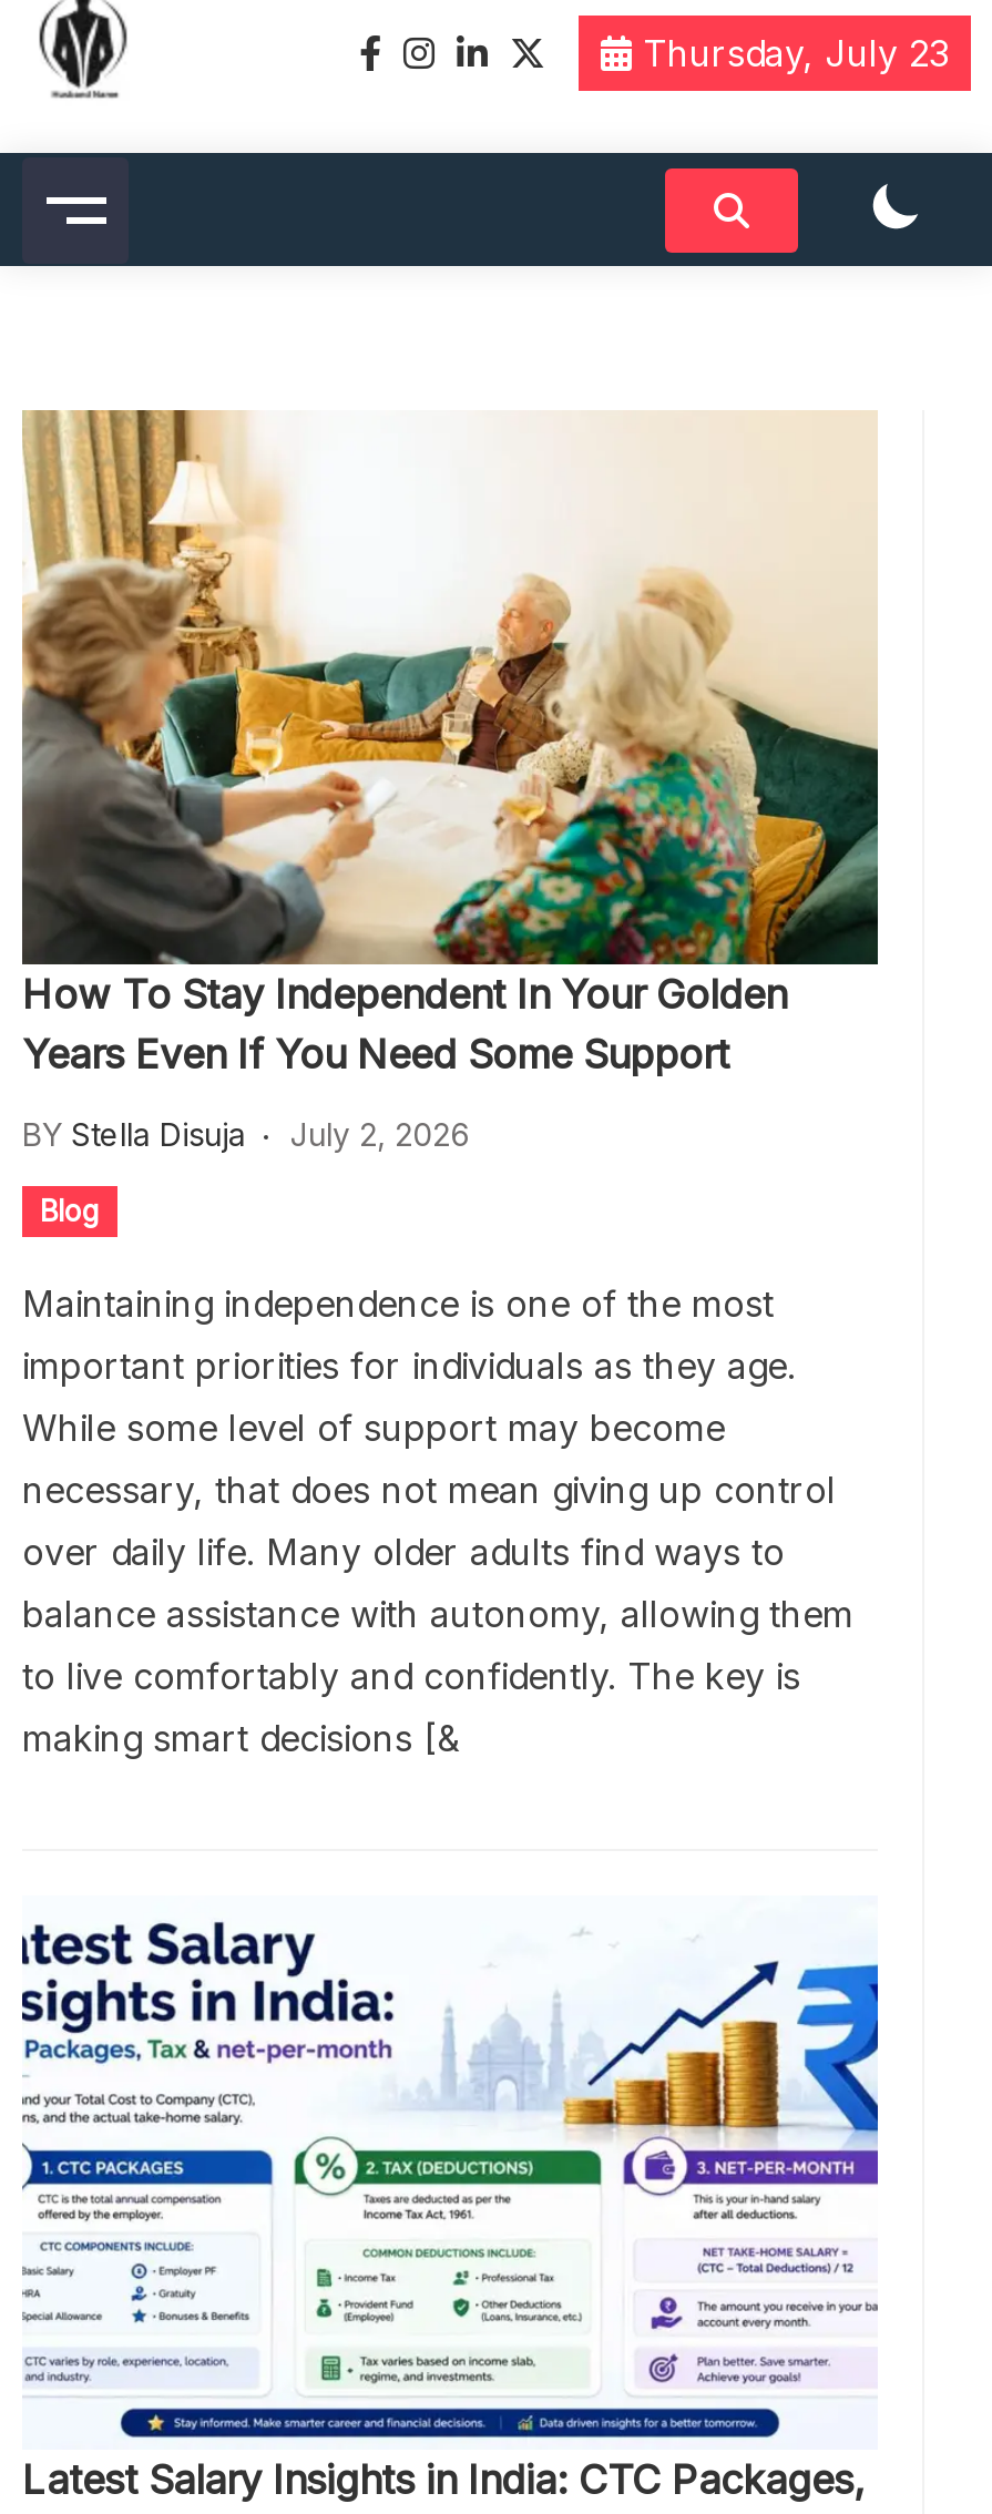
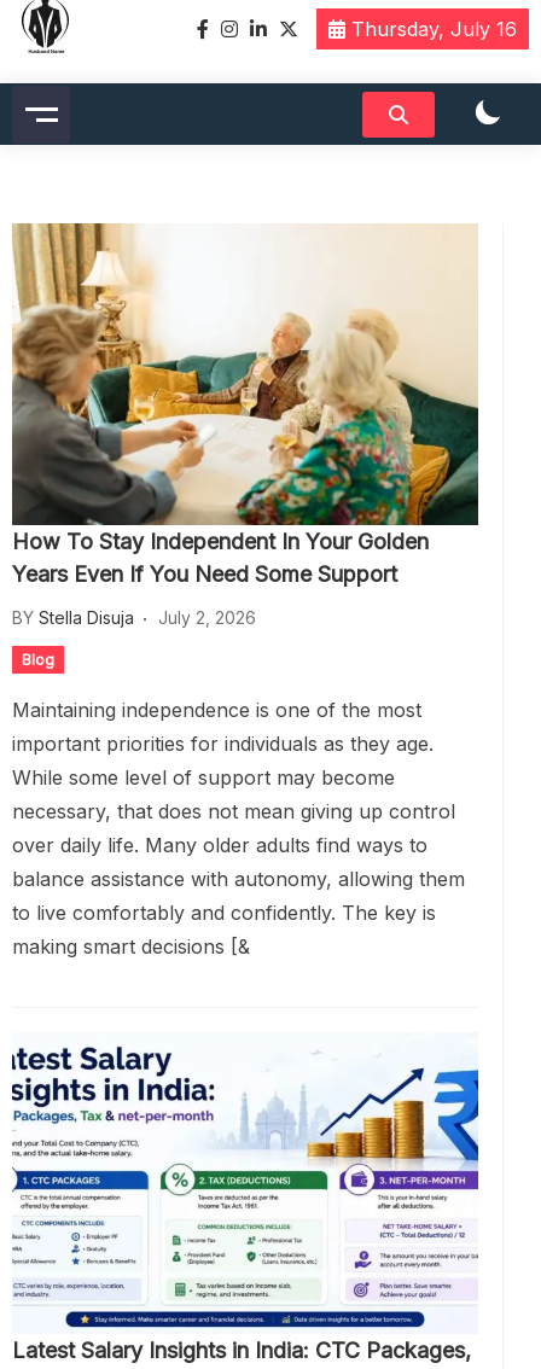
- Thursday, July 23
+ Thursday, July 16
